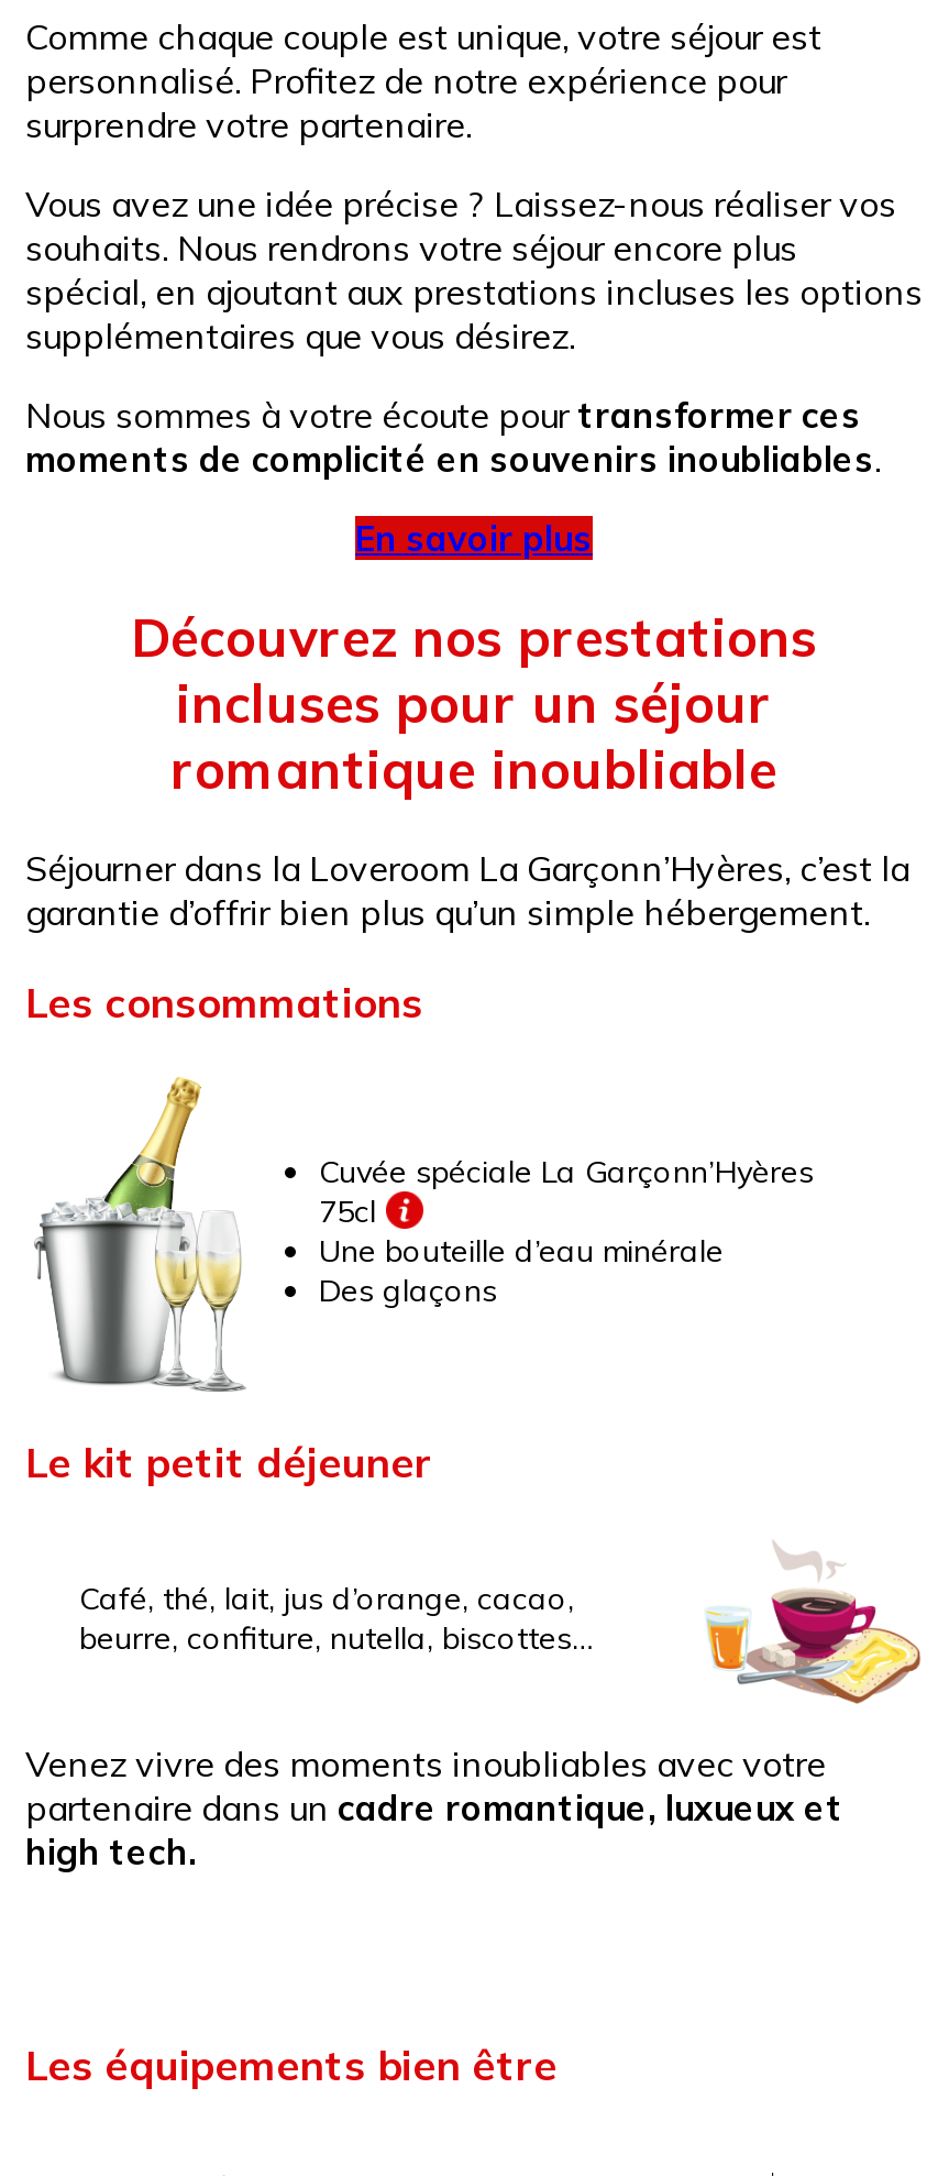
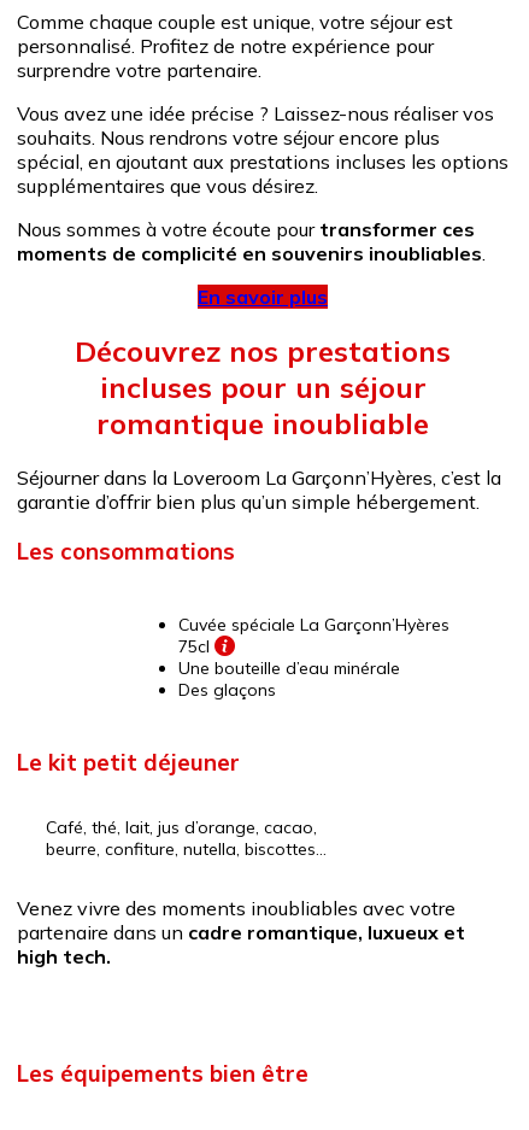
- [image]

- [image]
